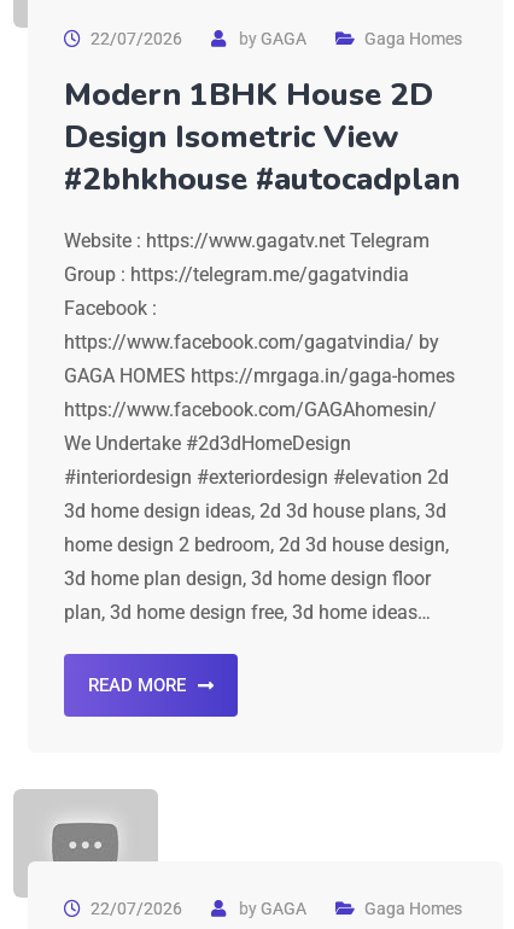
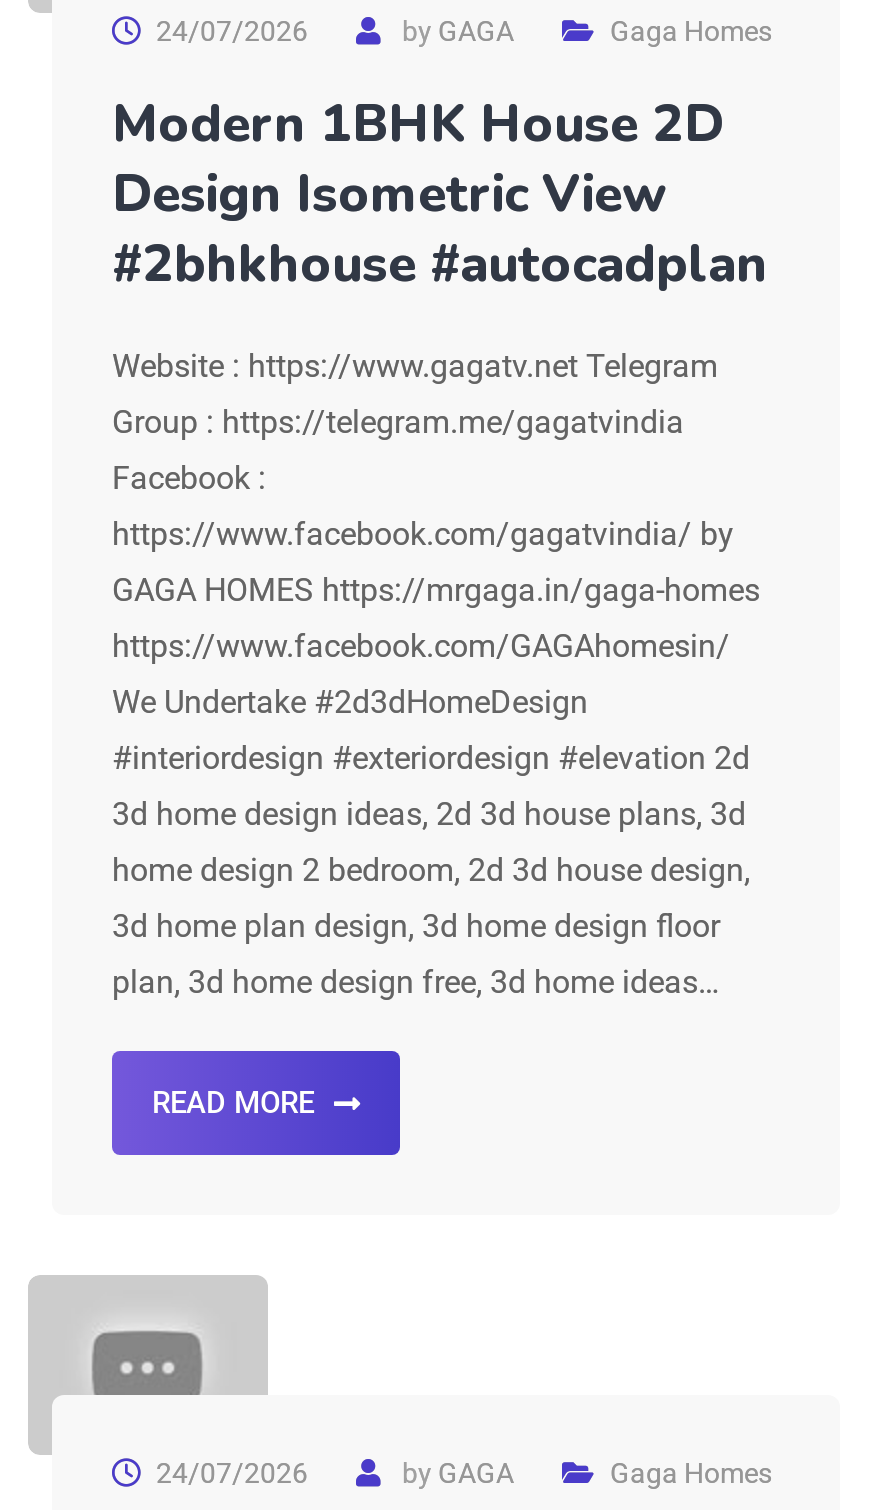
- 22/07/2026
+ 24/07/2026

- 22/07/2026
+ 24/07/2026
